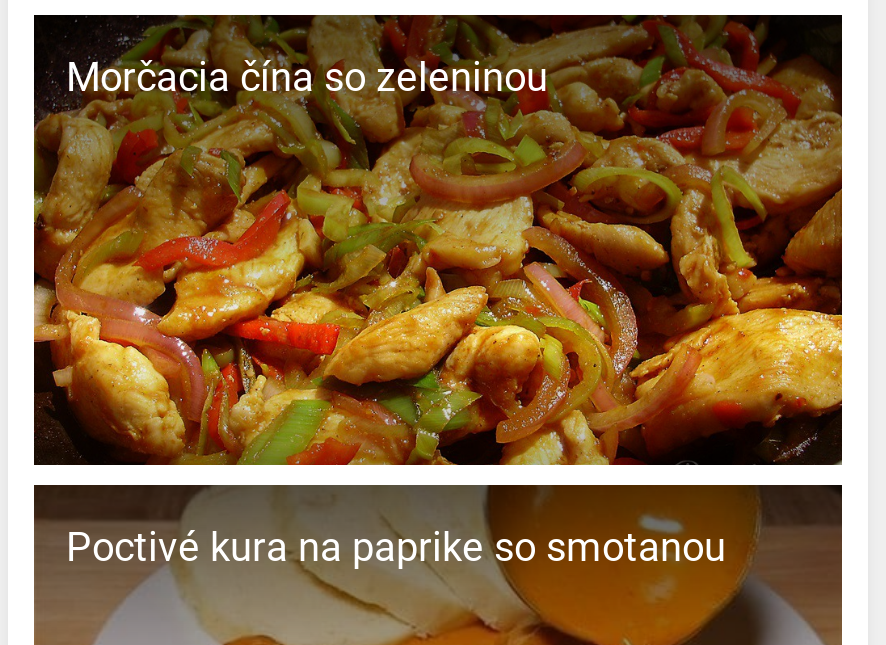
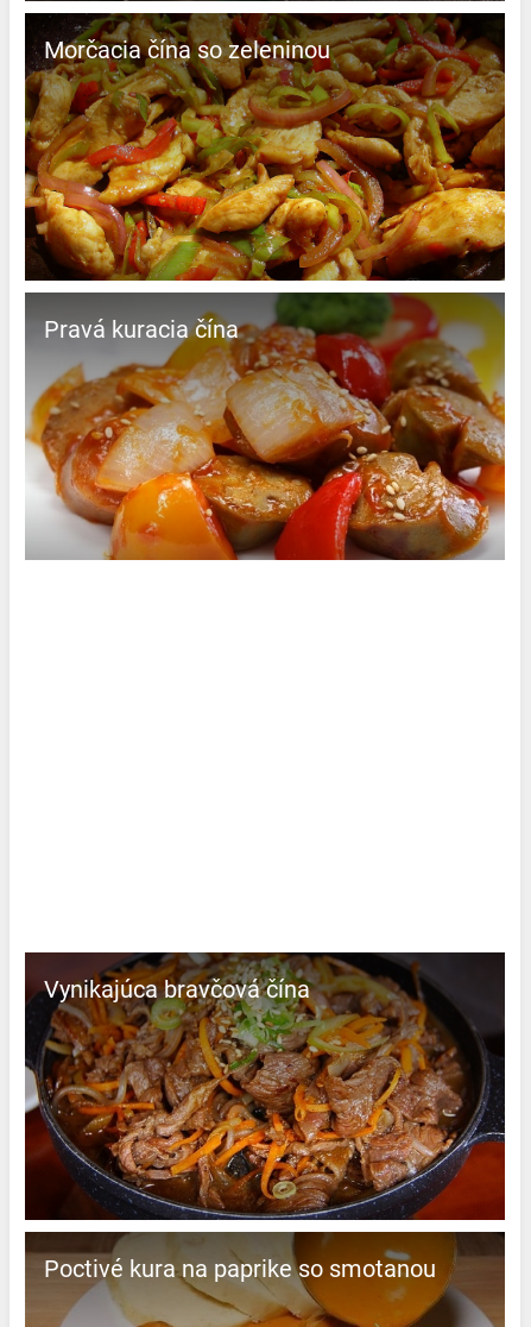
+ [image]
+ Vynikajúca bravčová čína

+ [image]
+ Pravá kuracia čína
